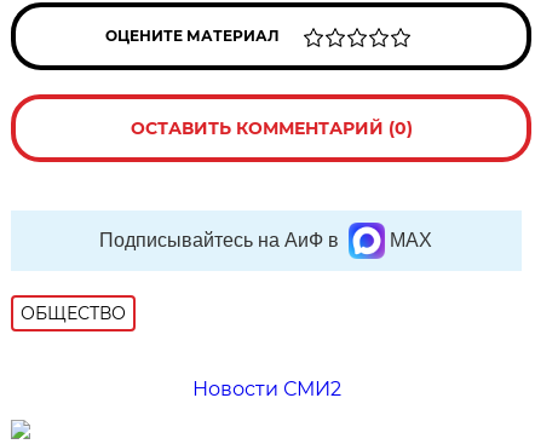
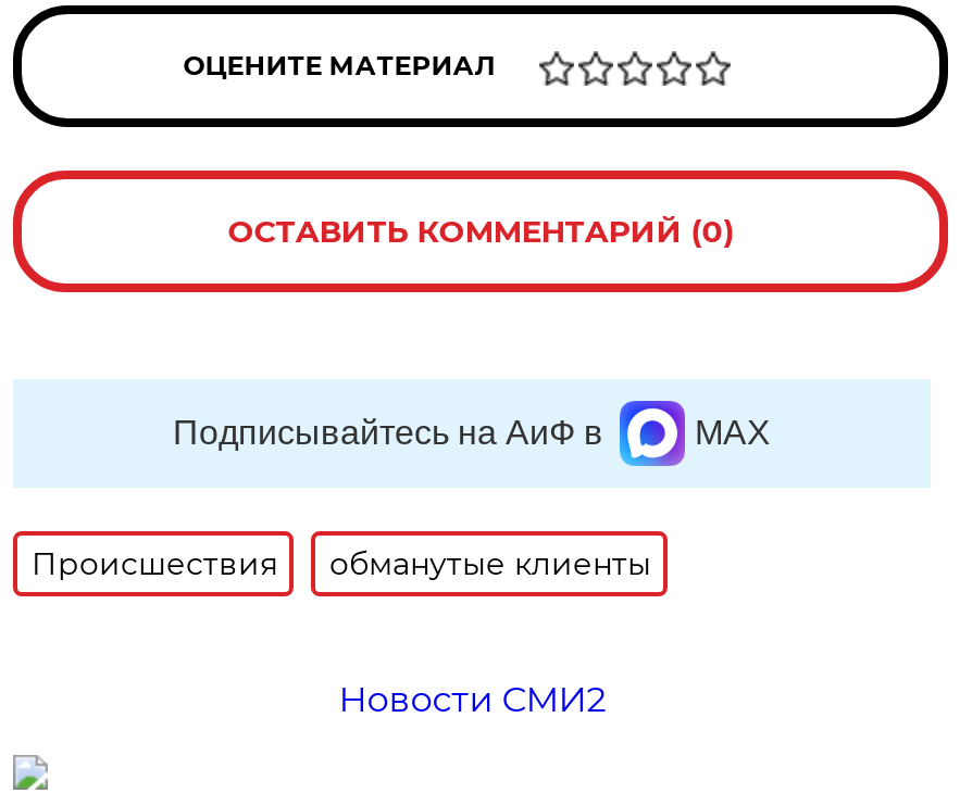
- ОБЩЕСТВО
+ Происшествия
+ обманутые клиенты
